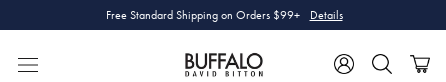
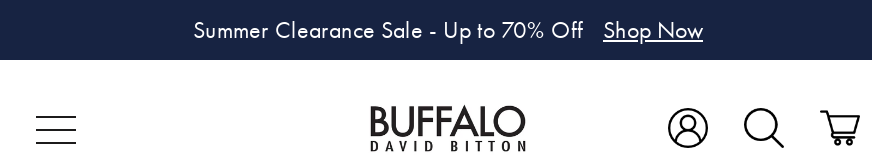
- Free Standard Shipping on Orders $99+
- Details
+ Summer Clearance Sale - Up to 70% Off
+ Shop Now
